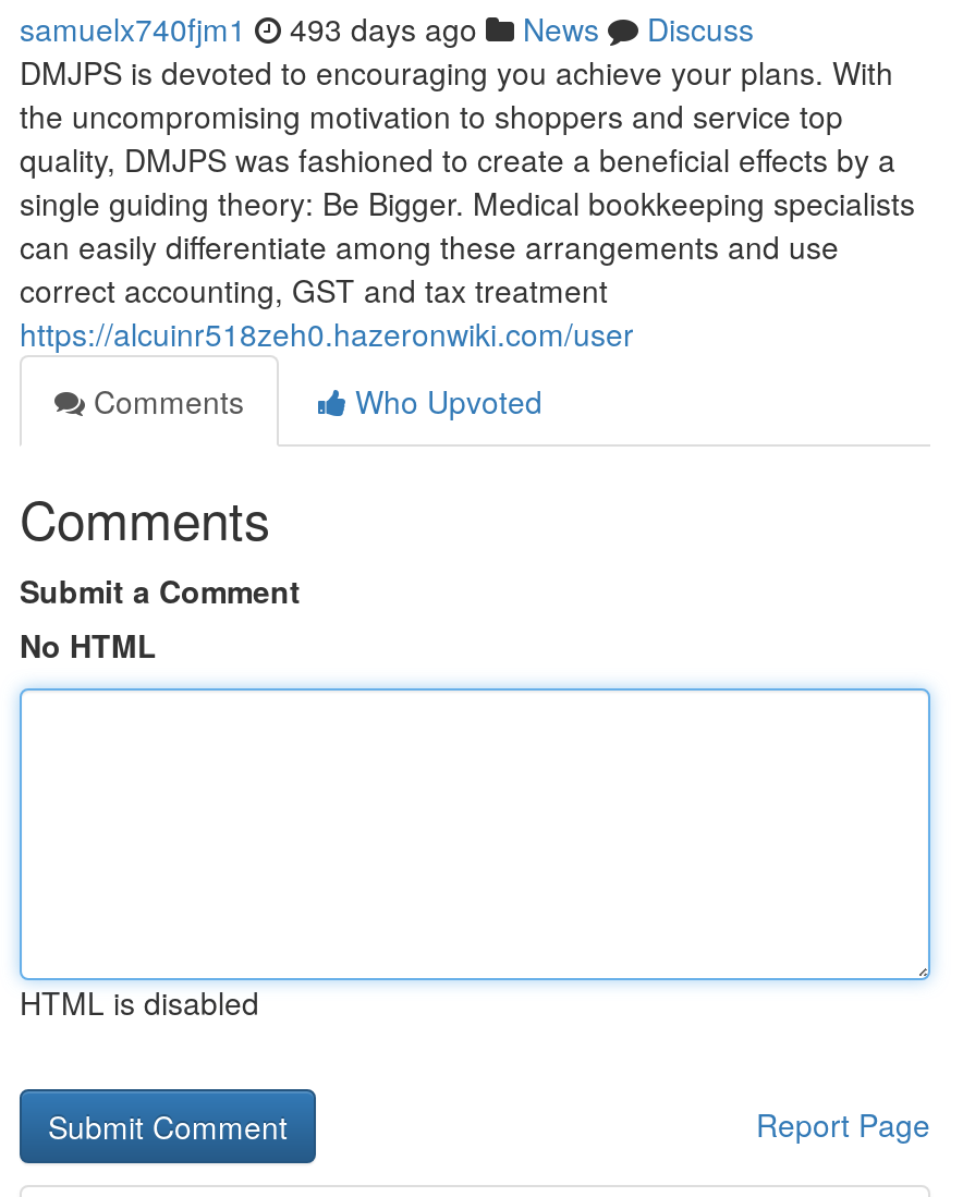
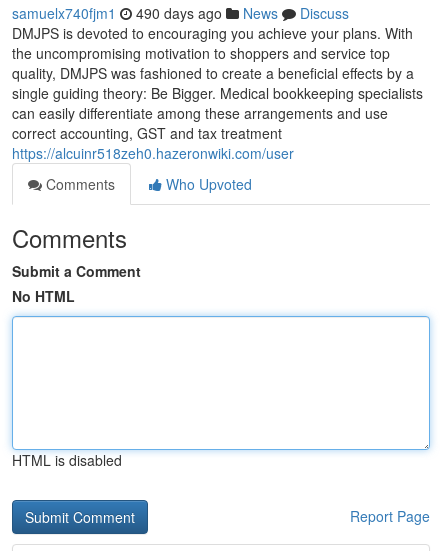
- samuelx740fjm1 493 days ago News Discuss
+ samuelx740fjm1 490 days ago News Discuss
